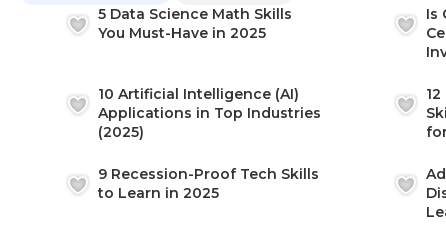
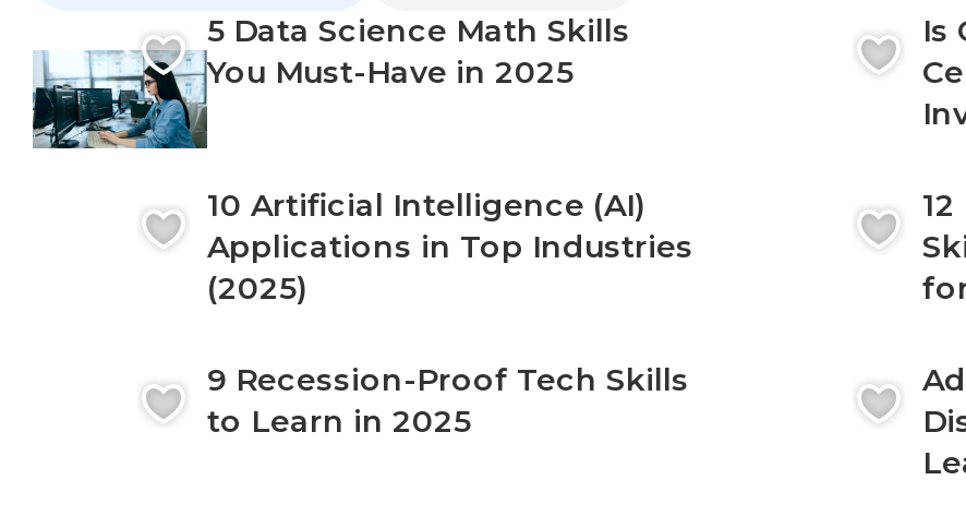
+ [image]
